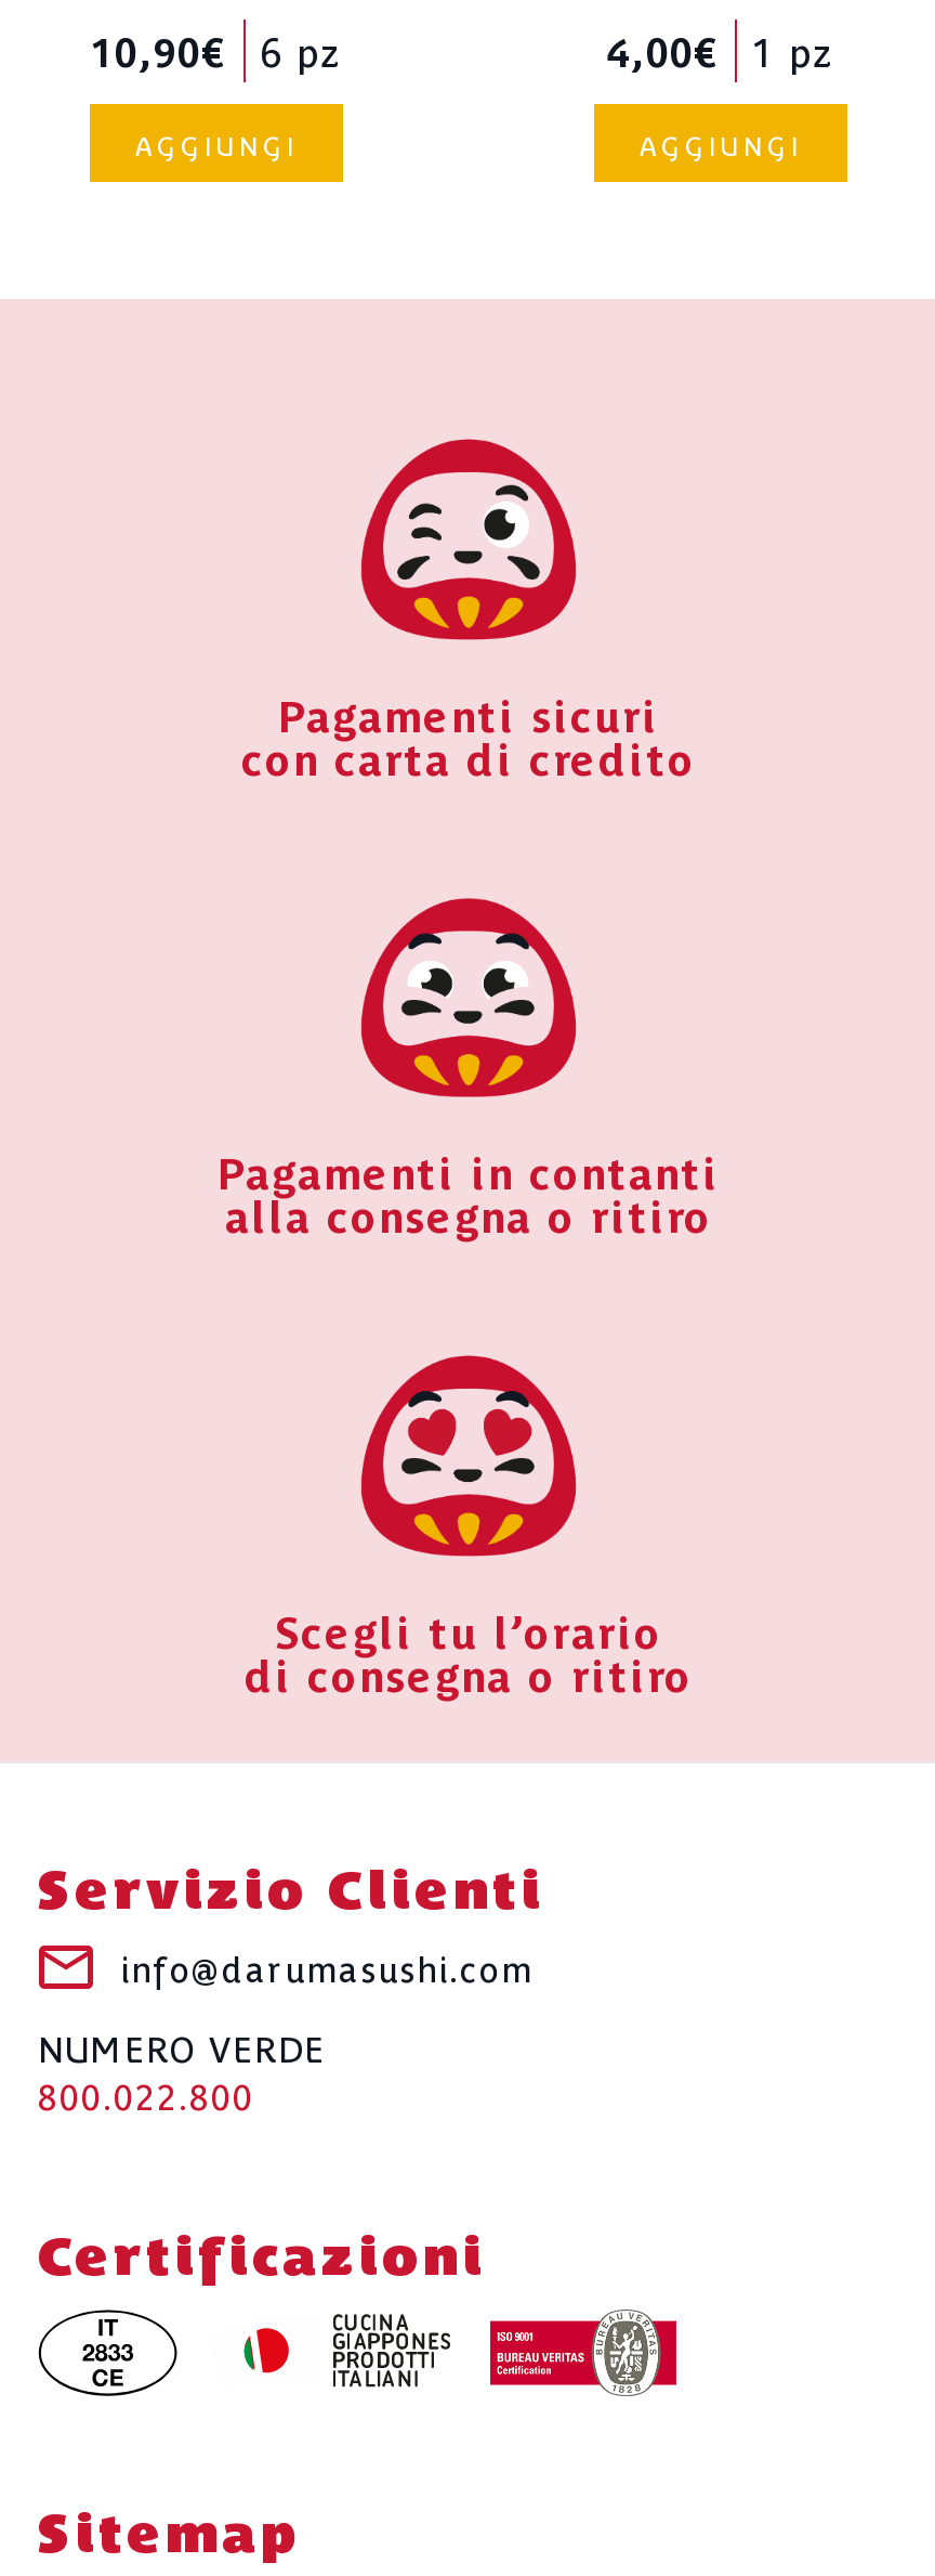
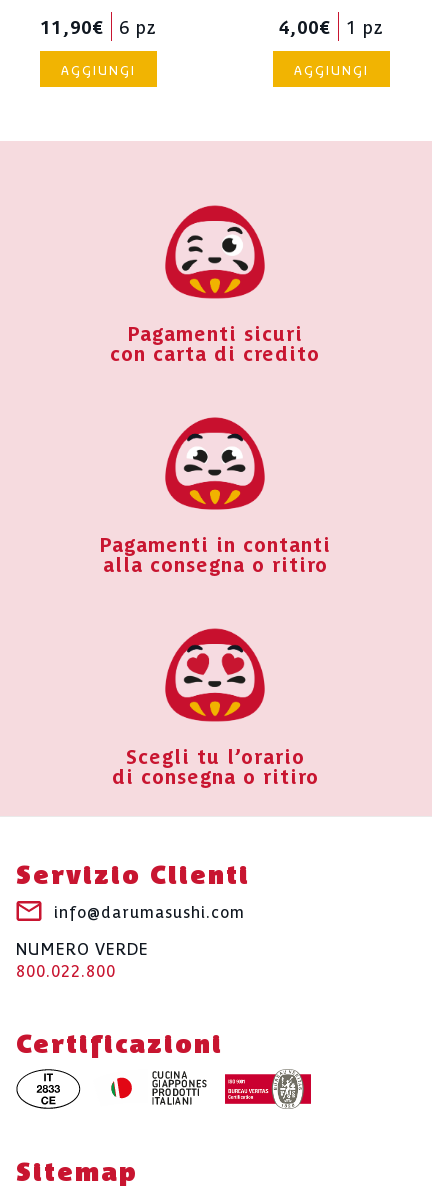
- 10,90€ 6 pz
+ 11,90€ 6 pz
